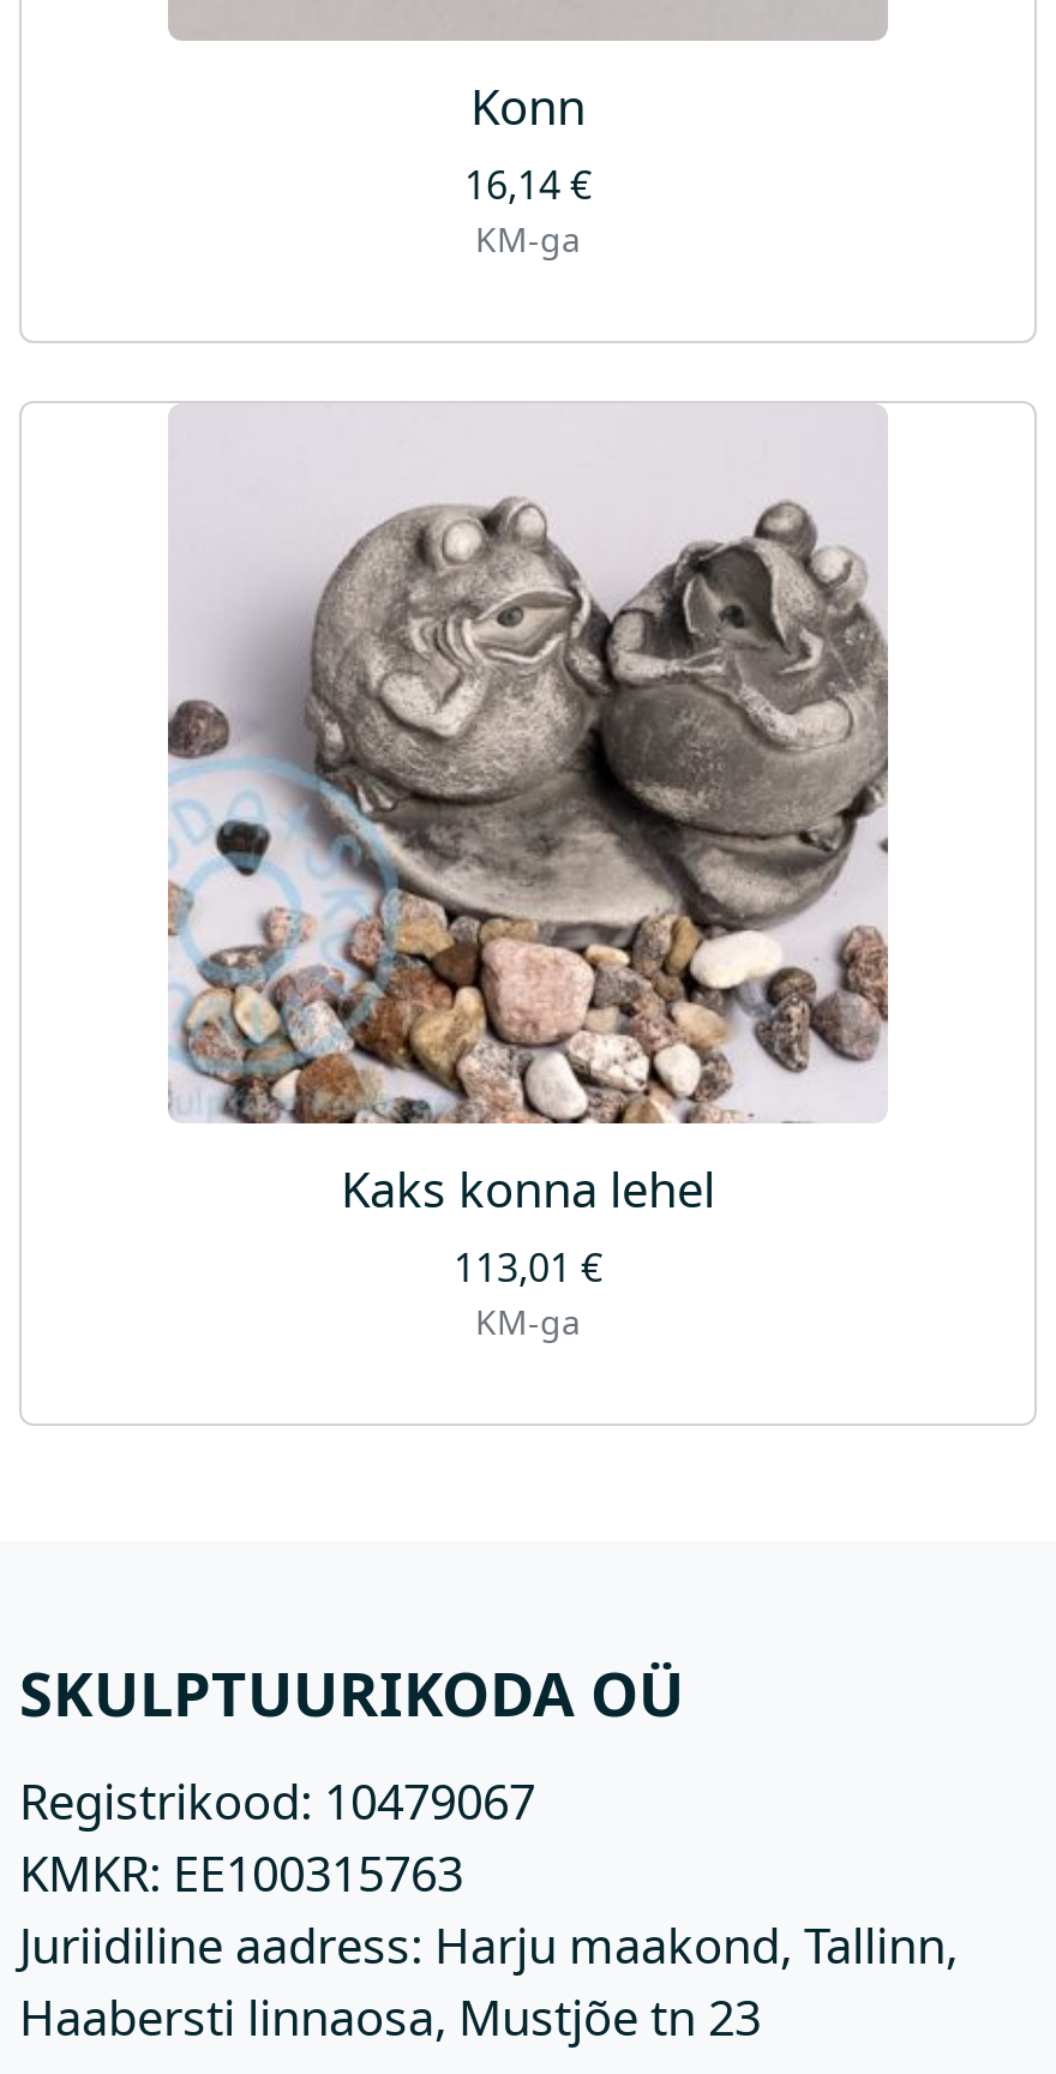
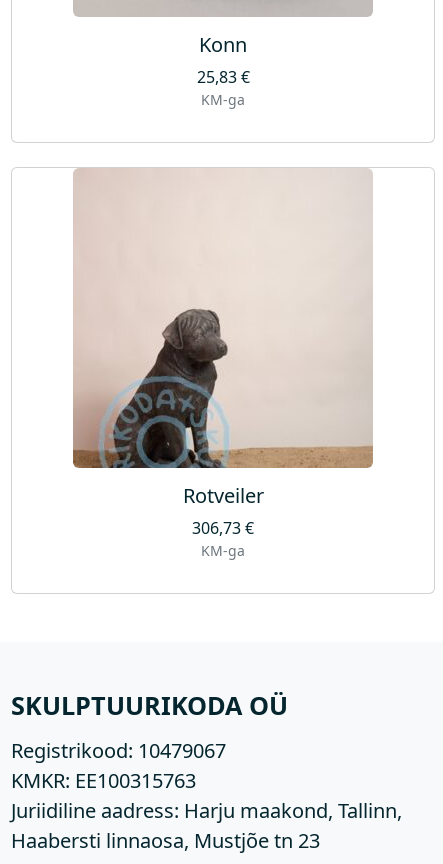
- 16,14 €
+ 25,83 €

- [image]
- Kaks konna lehel
- 113,01 €
+ [image]
+ Rotveiler
+ 306,73 €
